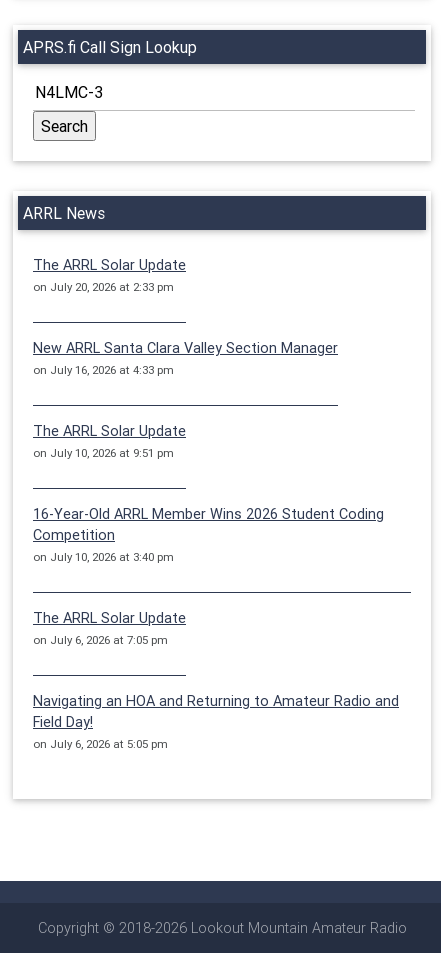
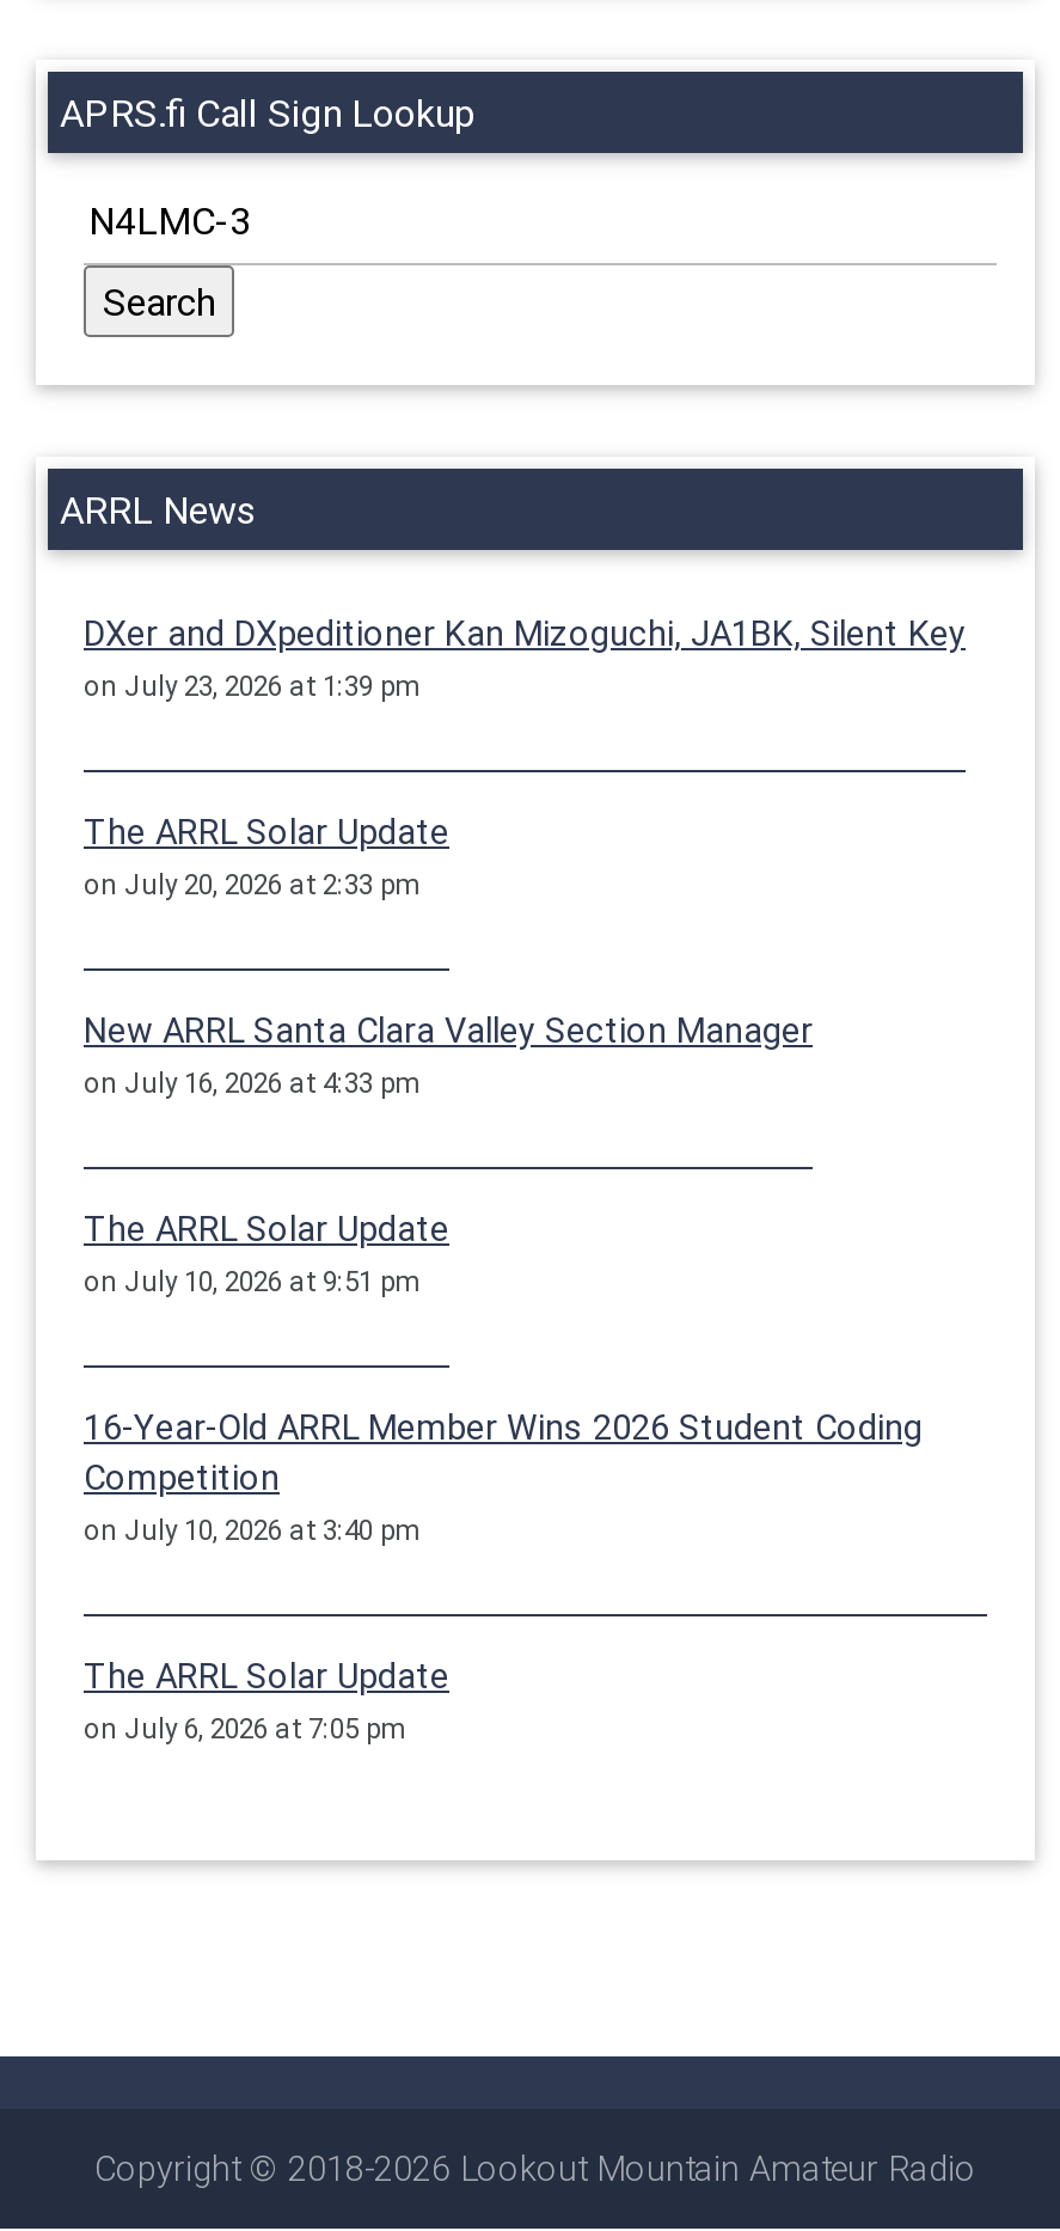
+ DXer and DXpeditioner Kan Mizoguchi, JA1BK, Silent Key
+ on July 23, 2026 at 1:39 pm

moved down: The ARRL Solar Update | on July 20, 2026 at 2:33 pm | New ARRL Santa Clara Valley Section Manager | ... | The ARRL Solar Update | on July 6, 2026 at 7:05 pm

- Navigating an HOA and Returning to Amateur Radio and
- Field Day!
- on July 6, 2026 at 5:05 pm
